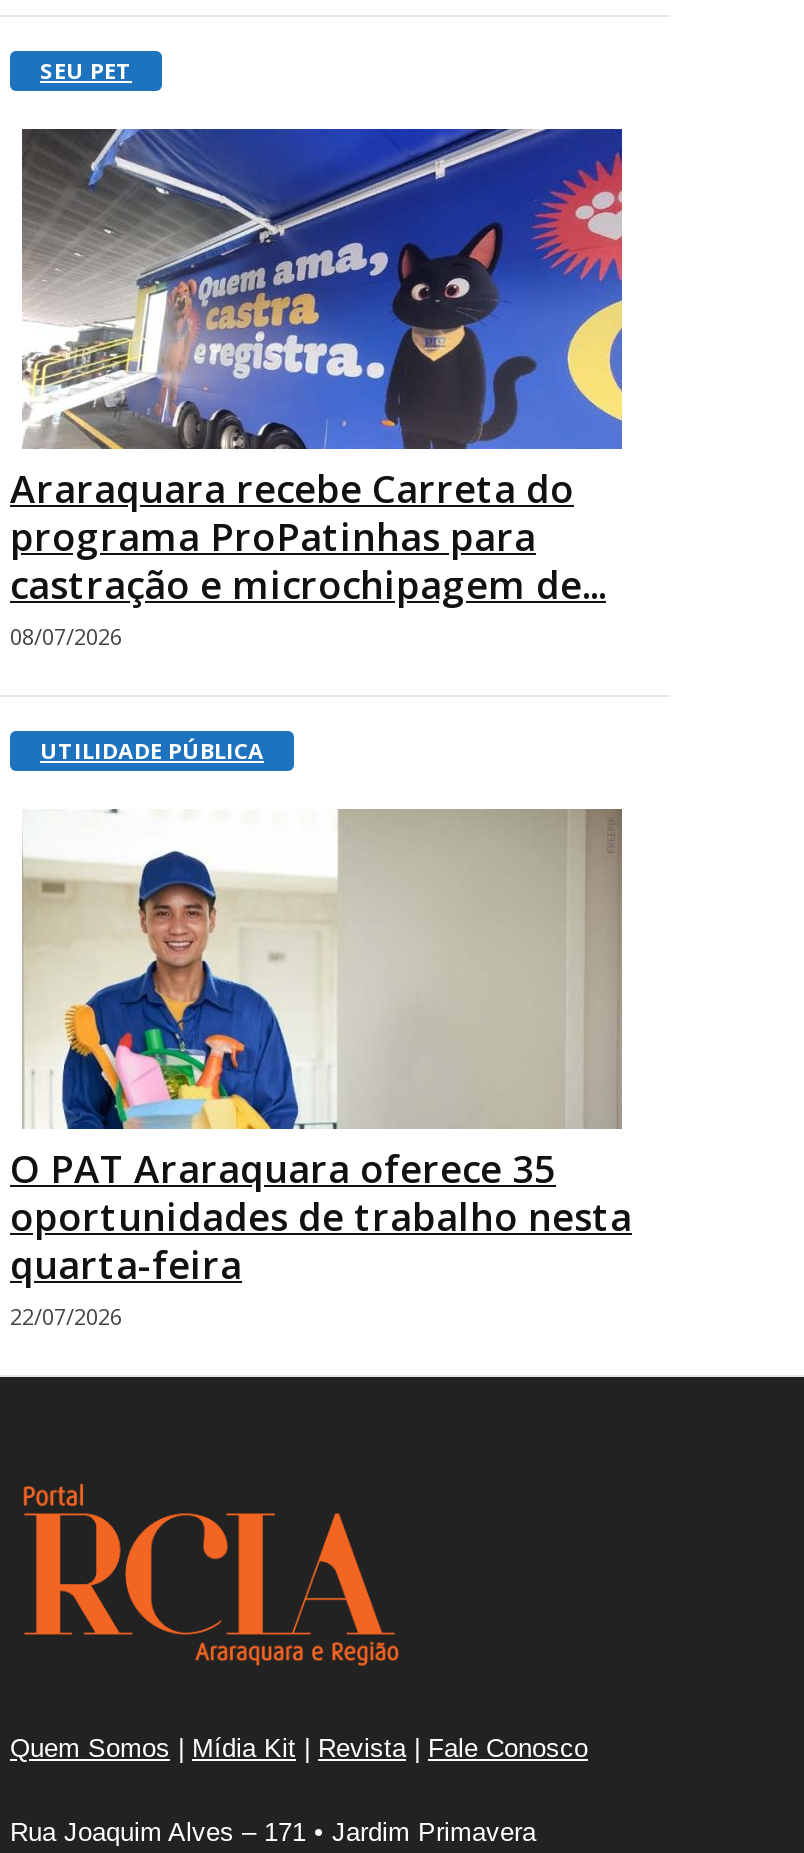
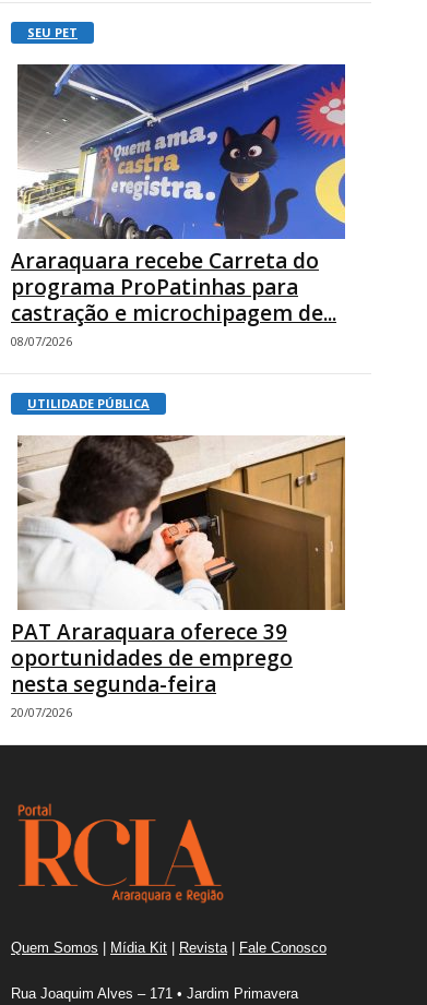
- [image]
- O PAT Araraquara oferece 35
- oportunidades de trabalho nesta
- quarta-feira
- 22/07/2026
+ [image]
+ PAT Araraquara oferece 39
+ oportunidades de emprego
+ nesta segunda-feira
+ 20/07/2026
